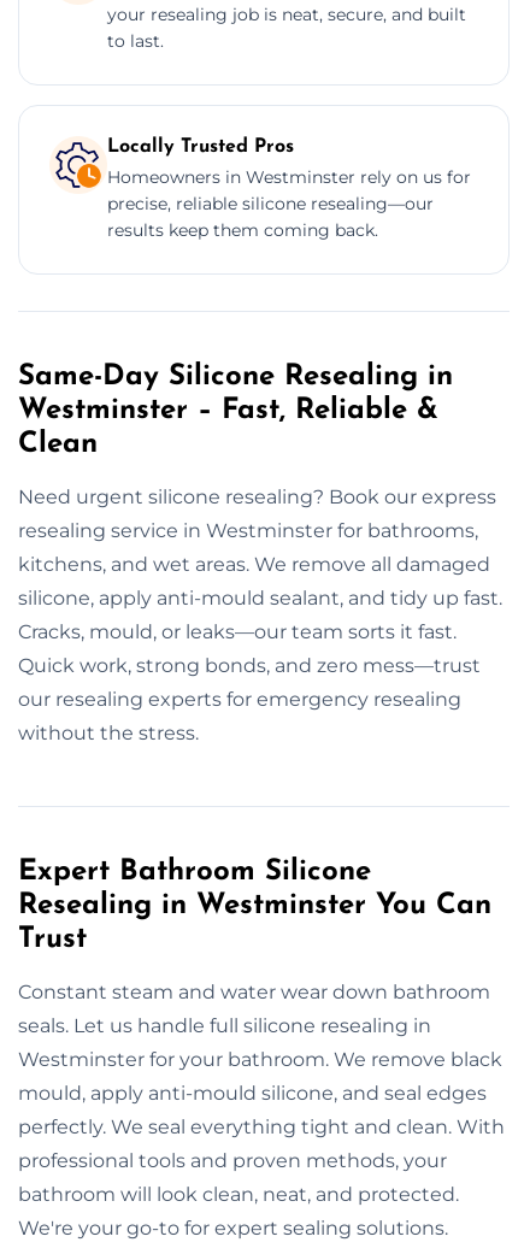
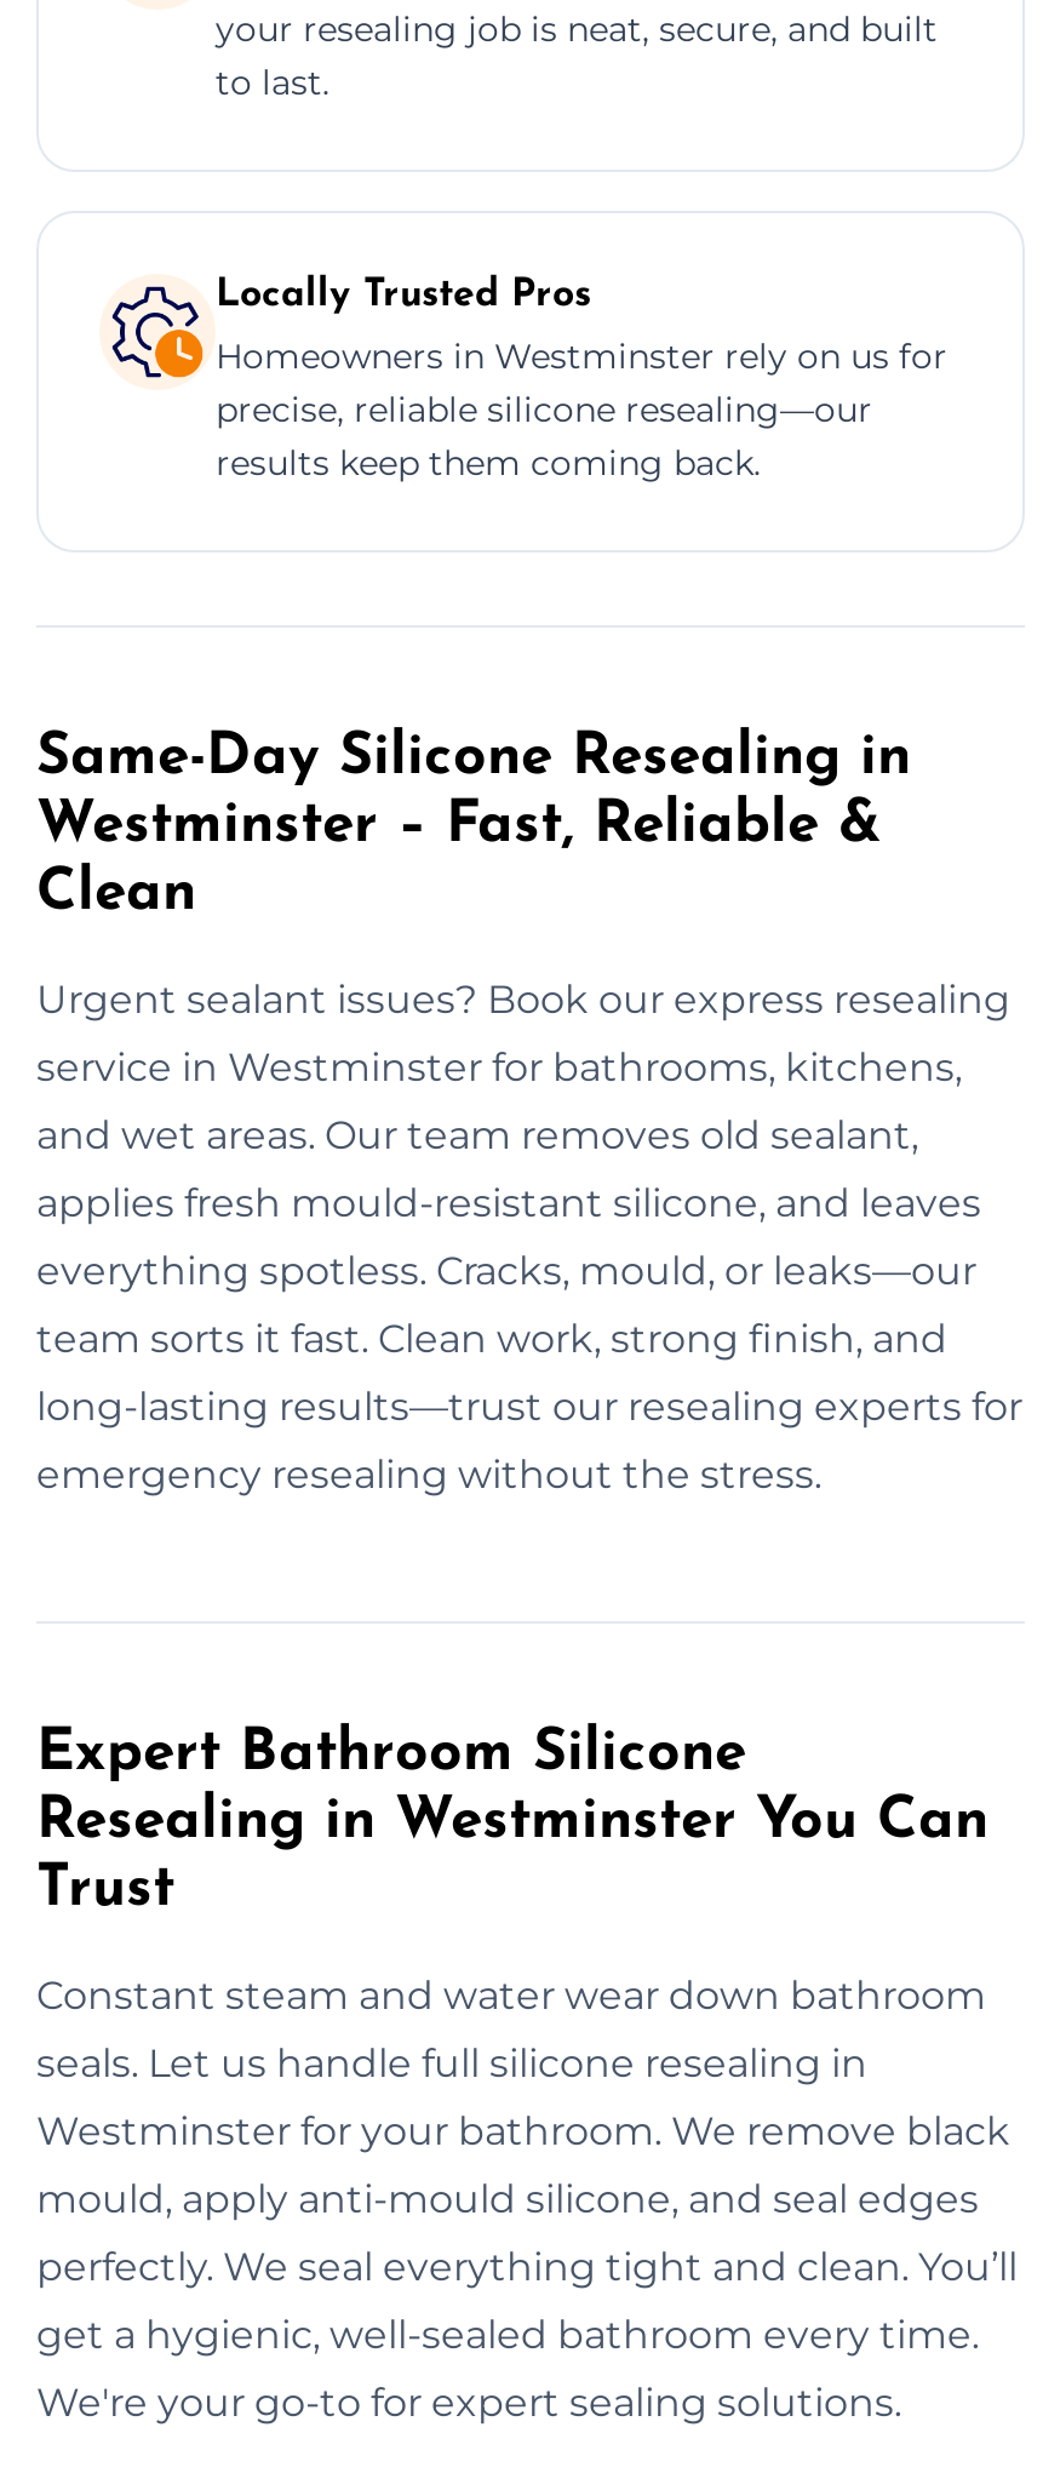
- Need urgent silicone resealing? Book our express
+ Urgent sealant issues? Book our express resealing

- resealing service in Westminster for bathrooms,
+ service in Westminster for bathrooms, kitchens,

- kitchens, and wet areas. We remove all damaged
+ and wet areas. Our team removes old sealant,

- silicone, apply anti-mould sealant, and tidy up fast.
+ applies fresh mould-resistant silicone, and leaves

- Cracks, mould, or leaks—our team sorts it fast.
+ everything spotless. Cracks, mould, or leaks—our

- Quick work, strong bonds, and zero mess—trust
+ team sorts it fast. Clean work, strong finish, and

- our resealing experts for emergency resealing
+ long-lasting results—trust our resealing experts for

- without the stress.
+ emergency resealing without the stress.

- perfectly. We seal everything tight and clean. With
- professional tools and proven methods, your
- bathroom will look clean, neat, and protected.
+ perfectly. We seal everything tight and clean. You’ll
+ get a hygienic, well-sealed bathroom every time.
